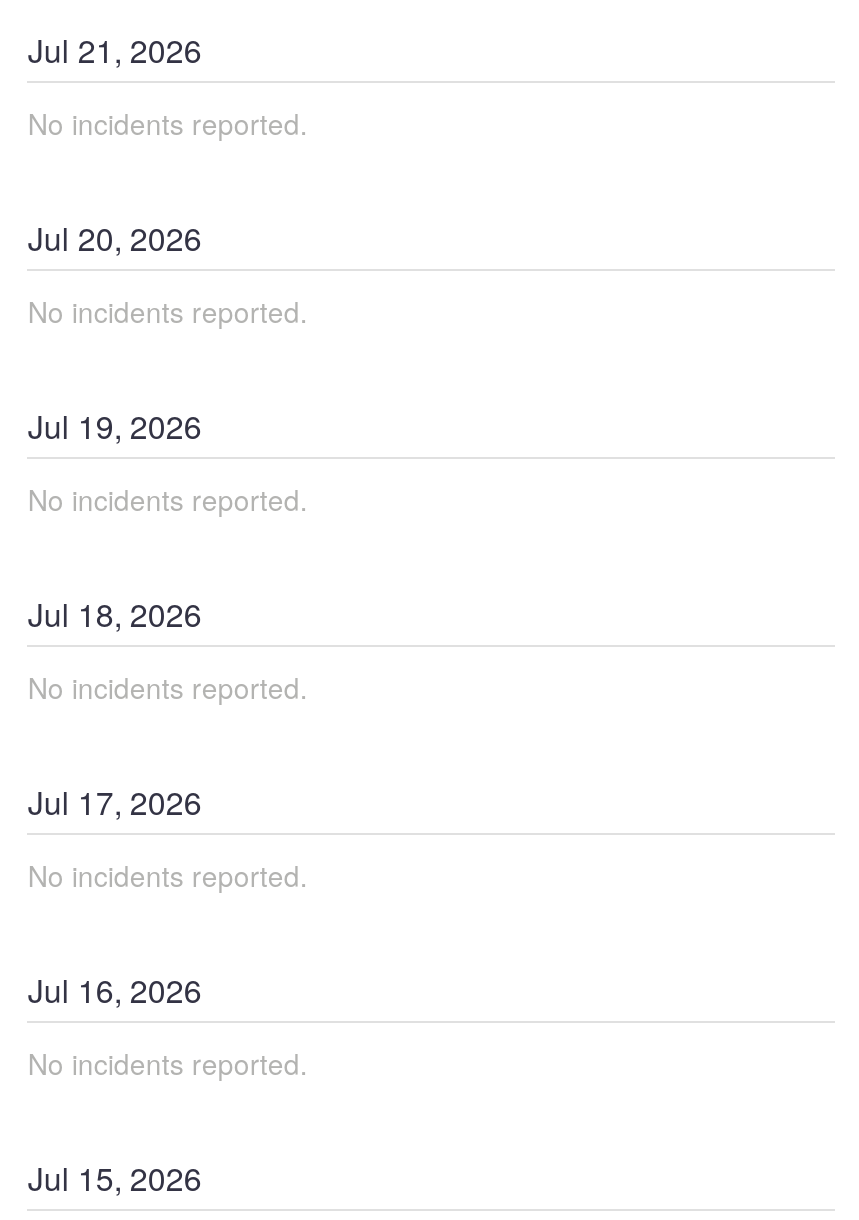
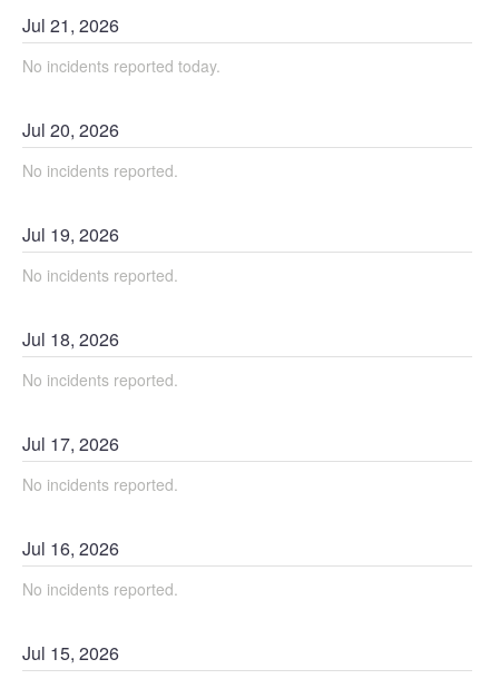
- No incidents reported.
+ No incidents reported today.
